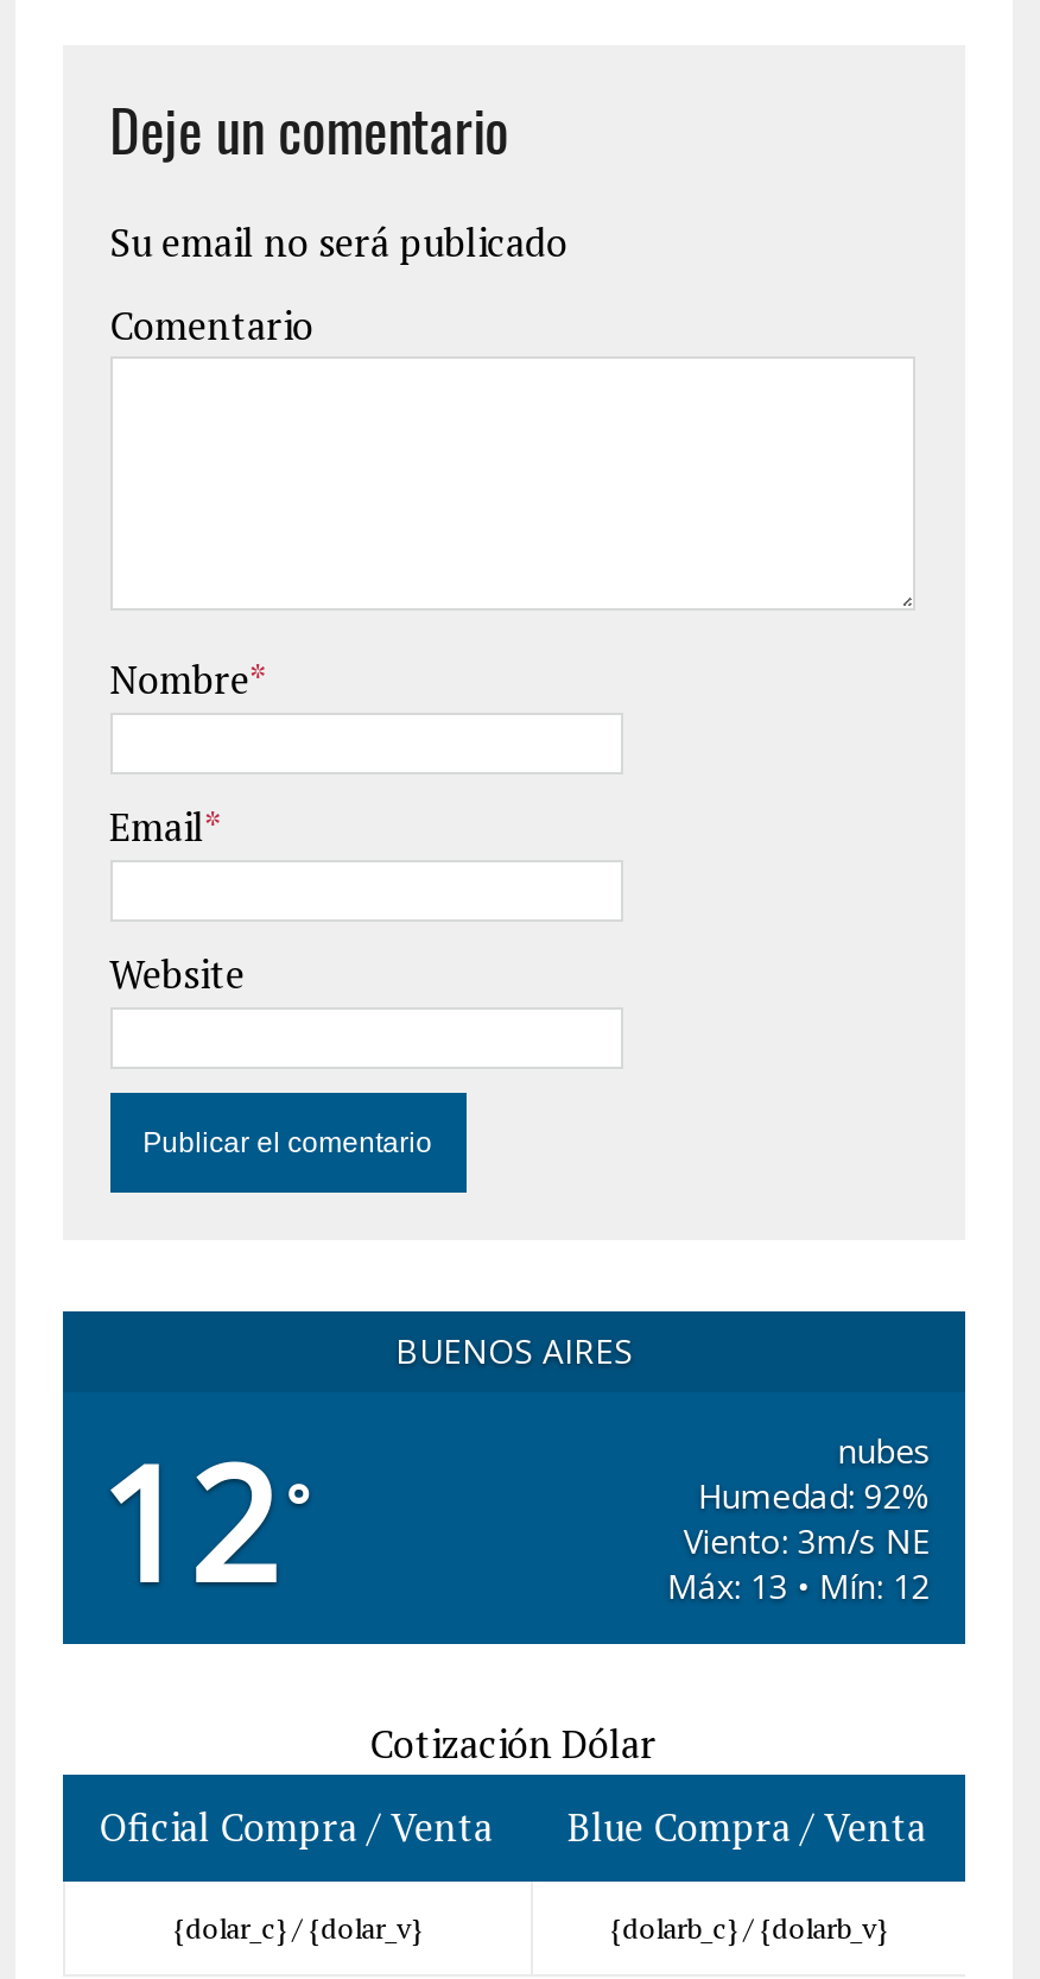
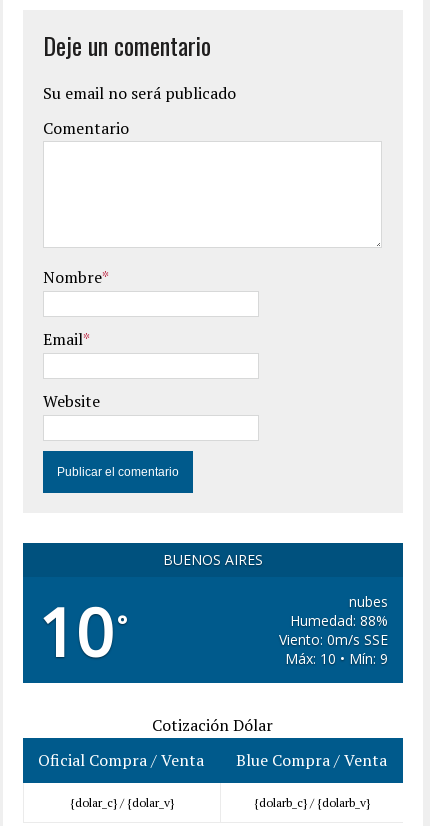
- 12 °
+ 10 °

- Humedad: 92%
+ Humedad: 88%

- Viento: 3m/s NE
+ Viento: 0m/s SSE

- Máx: 13 • Mín: 12
+ Máx: 10 • Mín: 9
